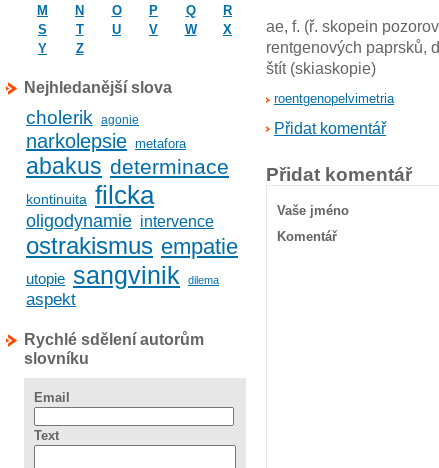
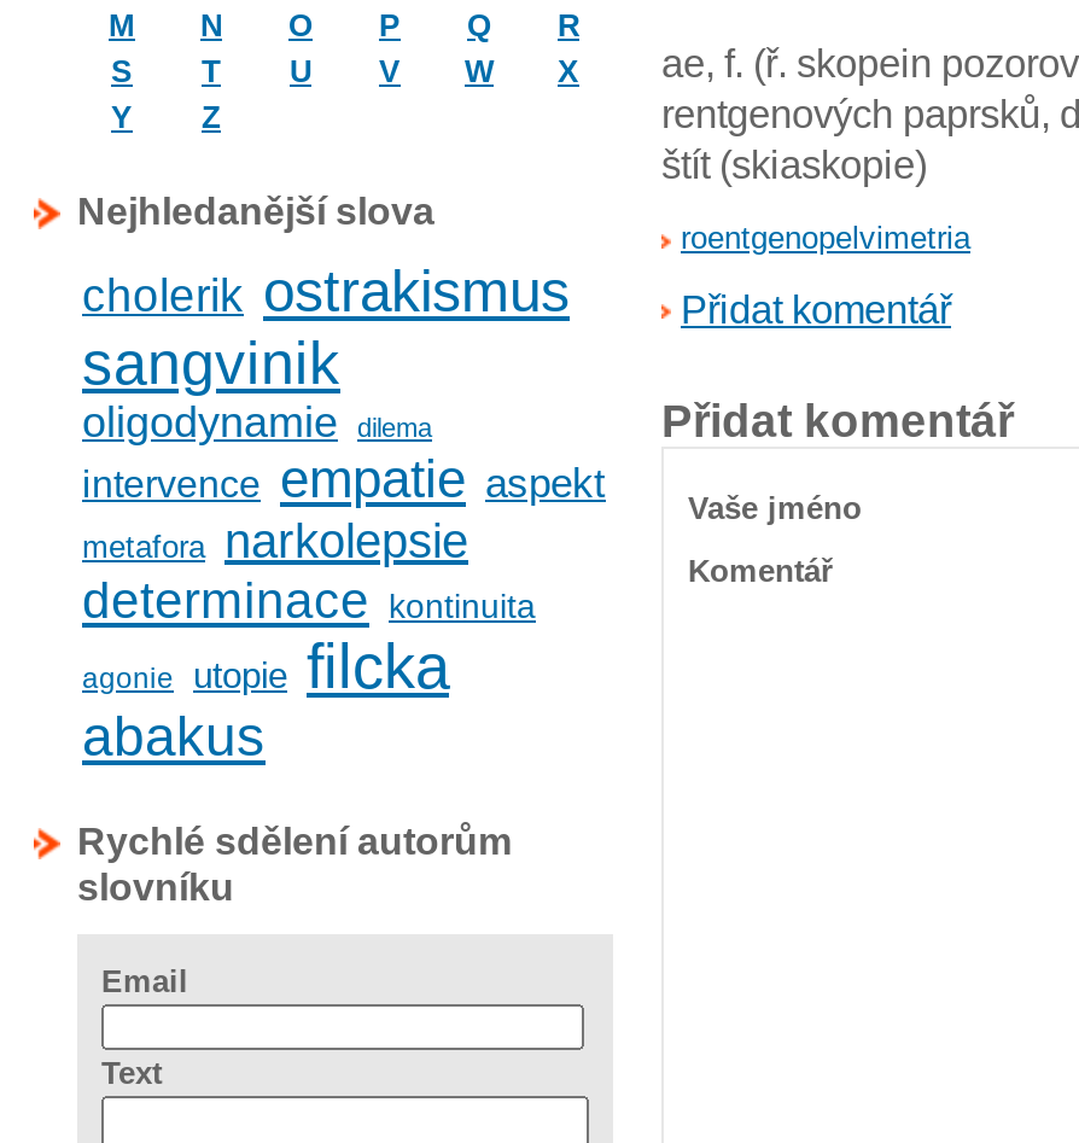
- cholerik agonie
- narkolepsie metafora
- abakus determinace
- kontinuita filcka
- oligodynamie intervence
- ostrakismus empatie
- utopie sangvinik
+ cholerik ostrakismus
+ sangvinik
+ oligodynamie

moved up: dilema

- aspekt
+ intervence empatie aspekt
+ metafora narkolepsie
+ determinace kontinuita
+ agonie utopie filcka
+ abakus
